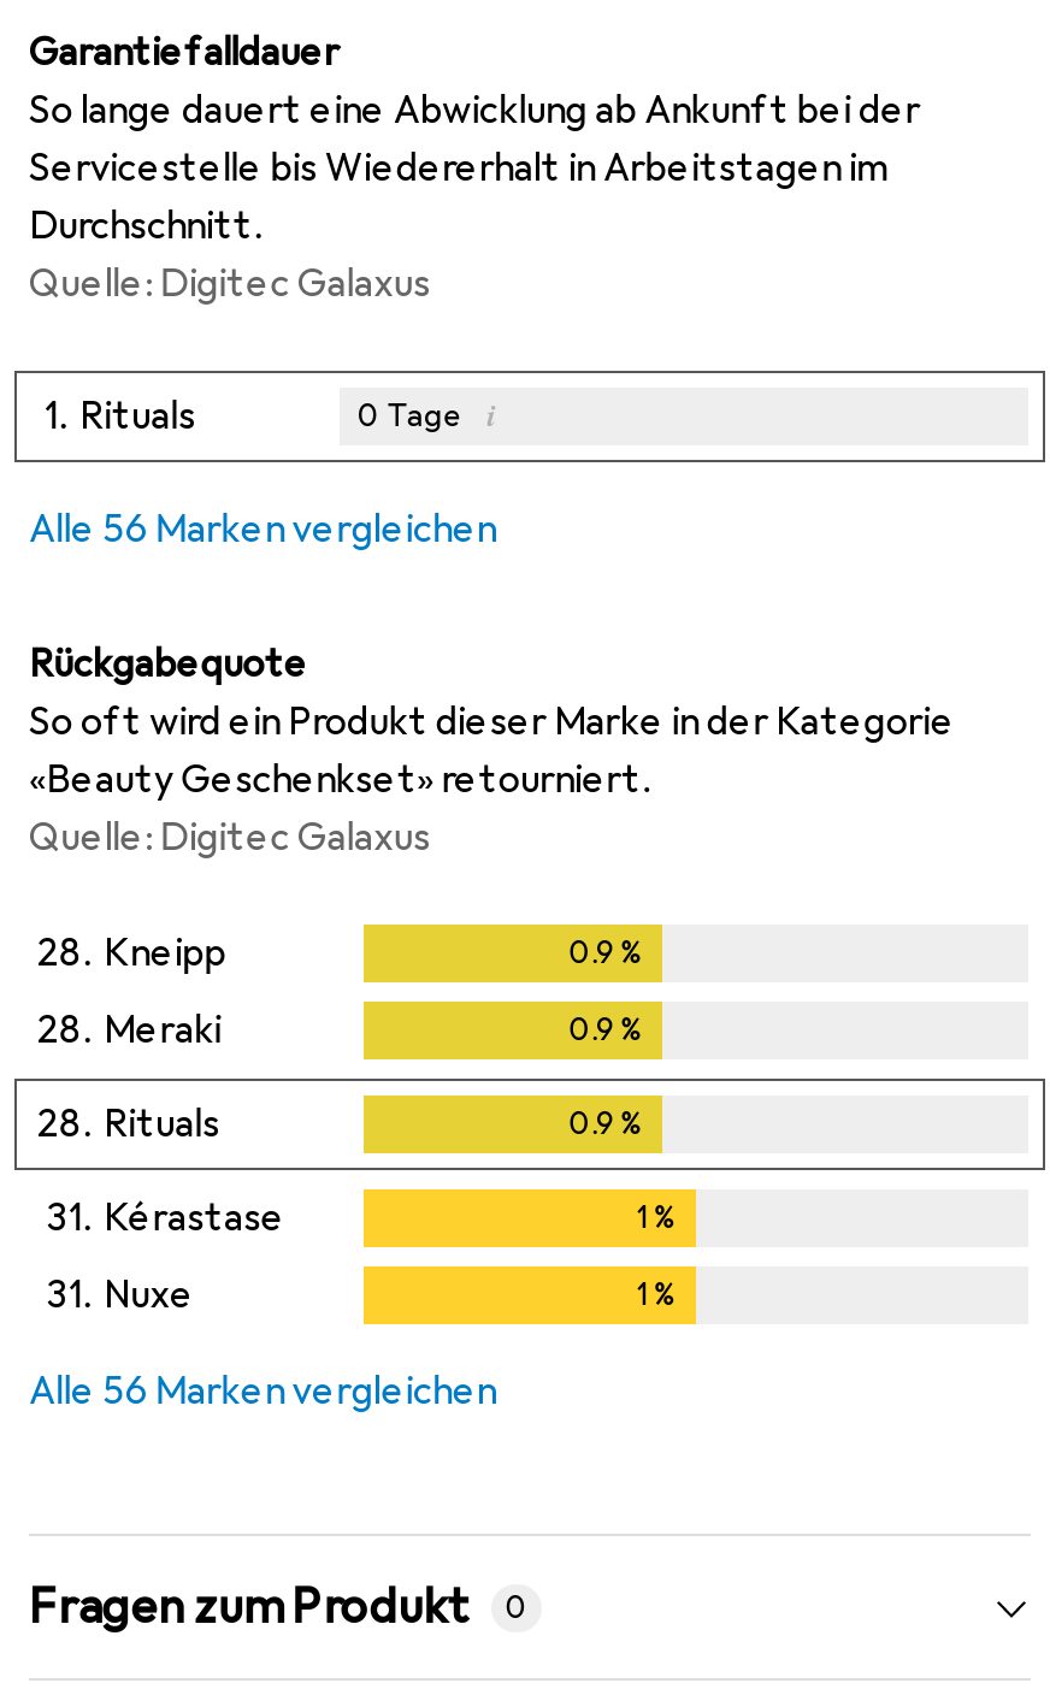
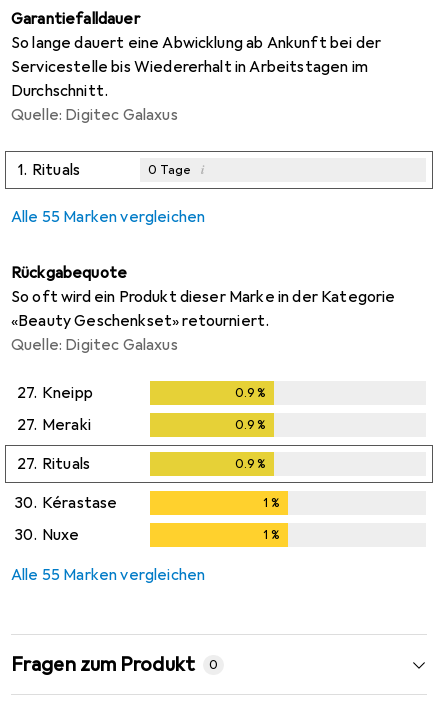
- Alle 56 Marken vergleichen
+ Alle 55 Marken vergleichen

- 28. Kneipp
+ 27. Kneipp

- 28. Meraki
+ 27. Meraki

- 28. Rituals
+ 27. Rituals

- 31. Kérastase
+ 30. Kérastase

- 31. Nuxe
+ 30. Nuxe

- Alle 56 Marken vergleichen
+ Alle 55 Marken vergleichen
